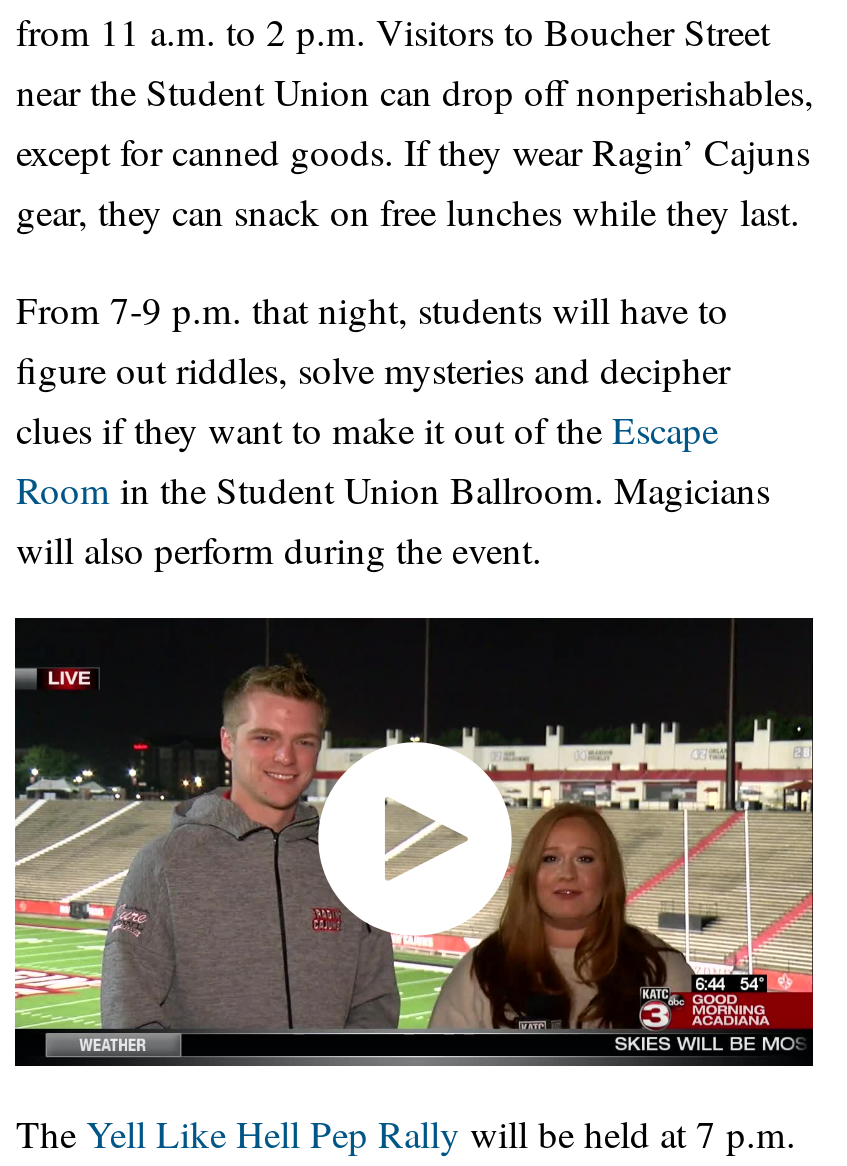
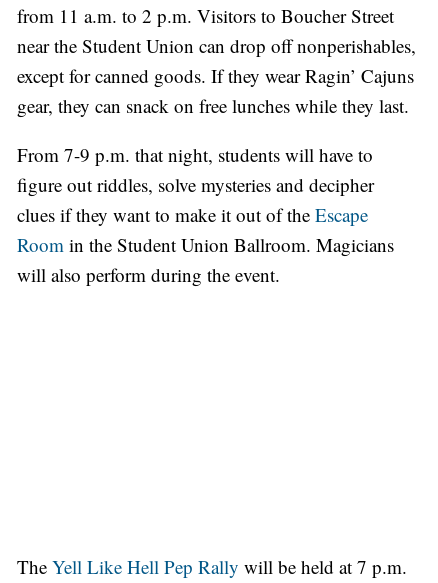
- [image]
